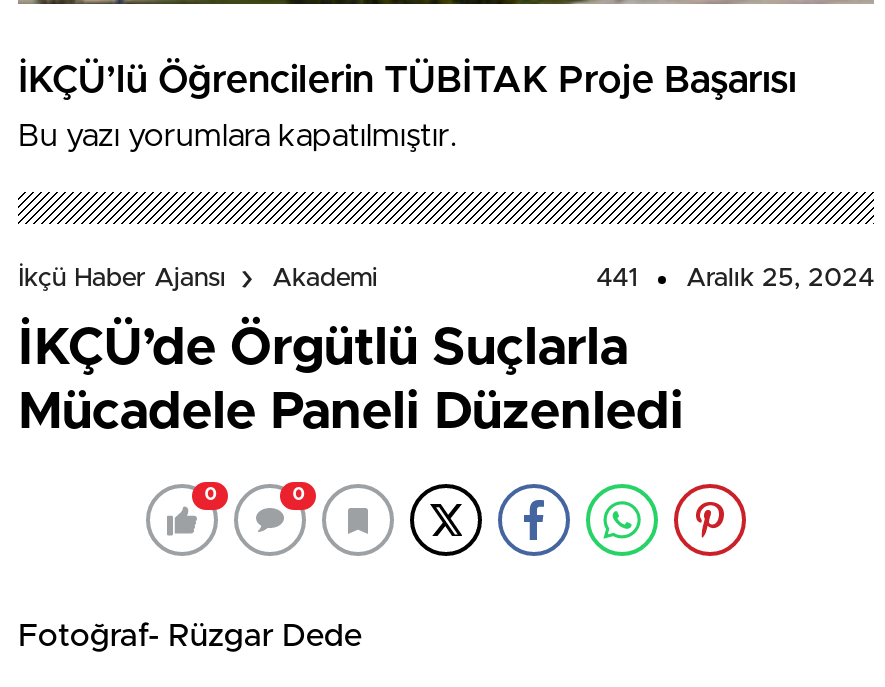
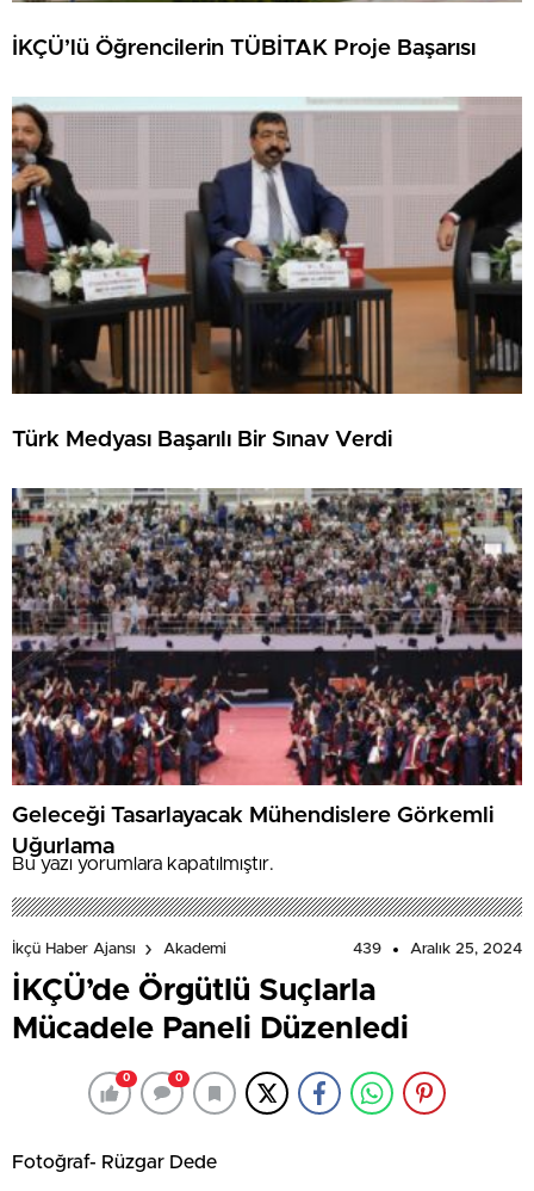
+ [image]
+ Geleceği Tasarlayacak Mühendislere Görkemli
+ Uğurlama

+ [image]
+ Türk Medyası Başarılı Bir Sınav Verdi

- 441 Aralık 25, 2024
+ 439 Aralık 25, 2024
